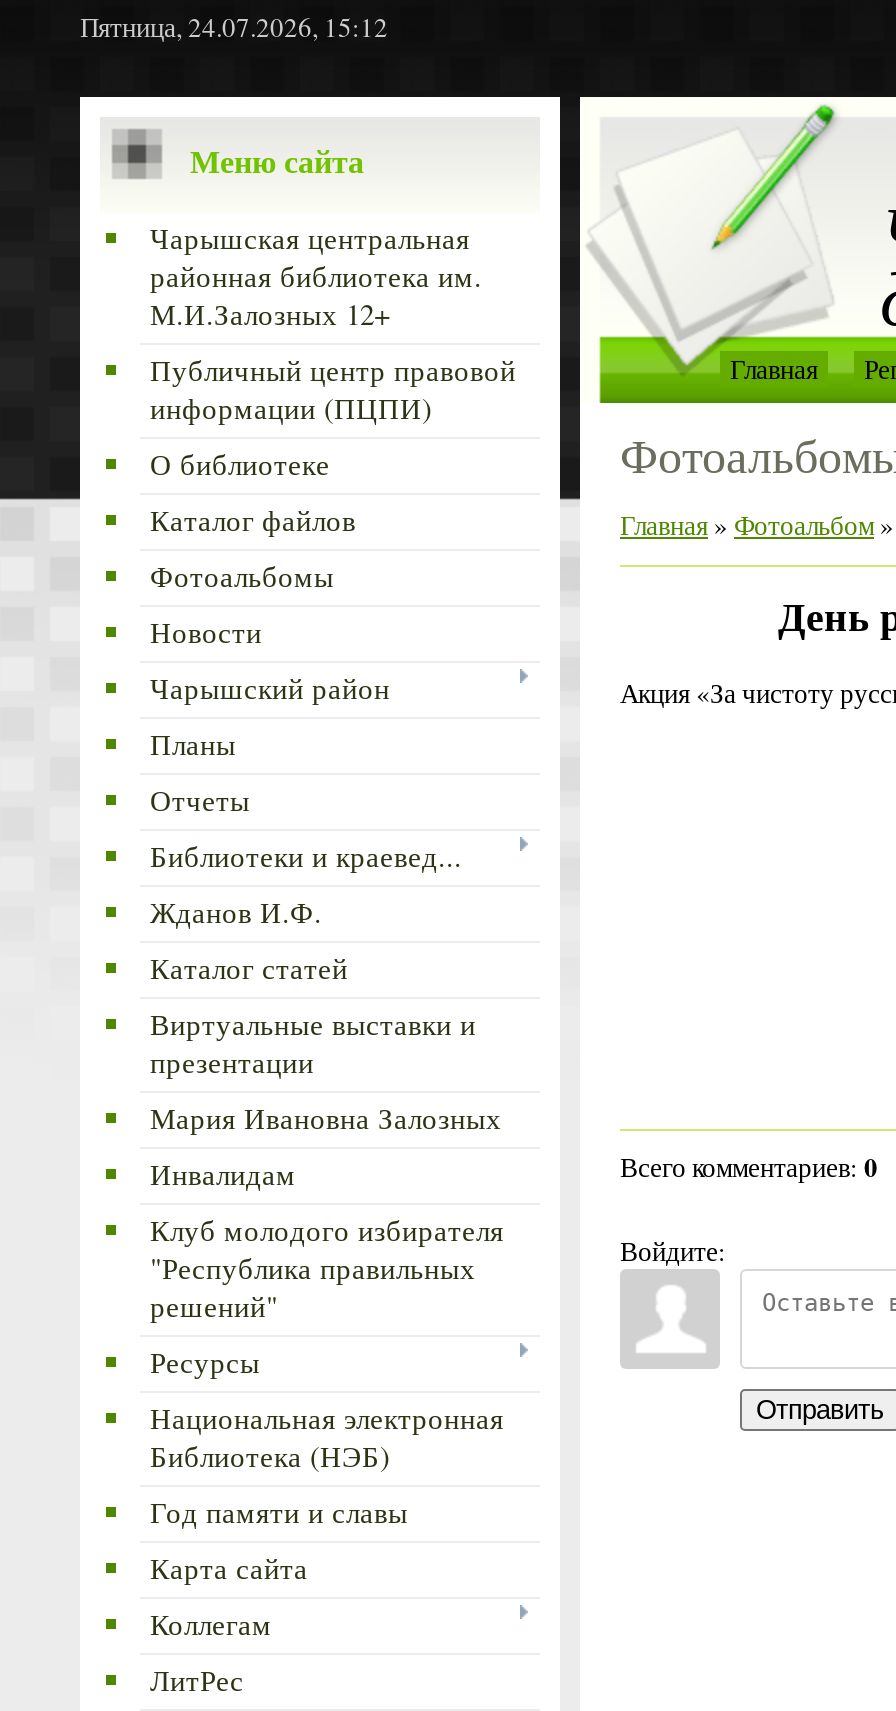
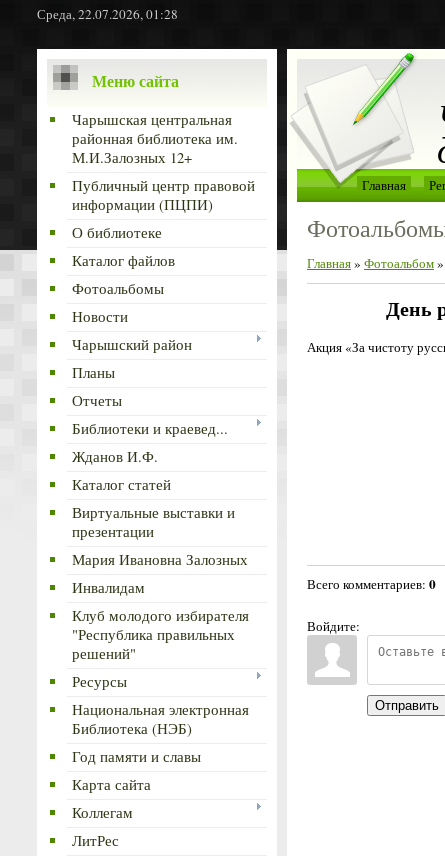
- Пятница, 24.07.2026, 15:12
+ Среда, 22.07.2026, 01:28
